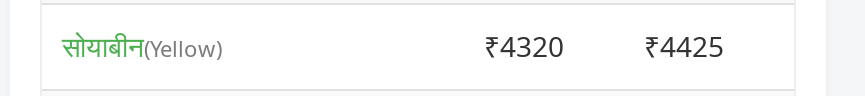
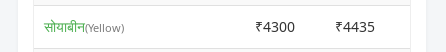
- ₹4320
+ ₹4300

- ₹4425
+ ₹4435
